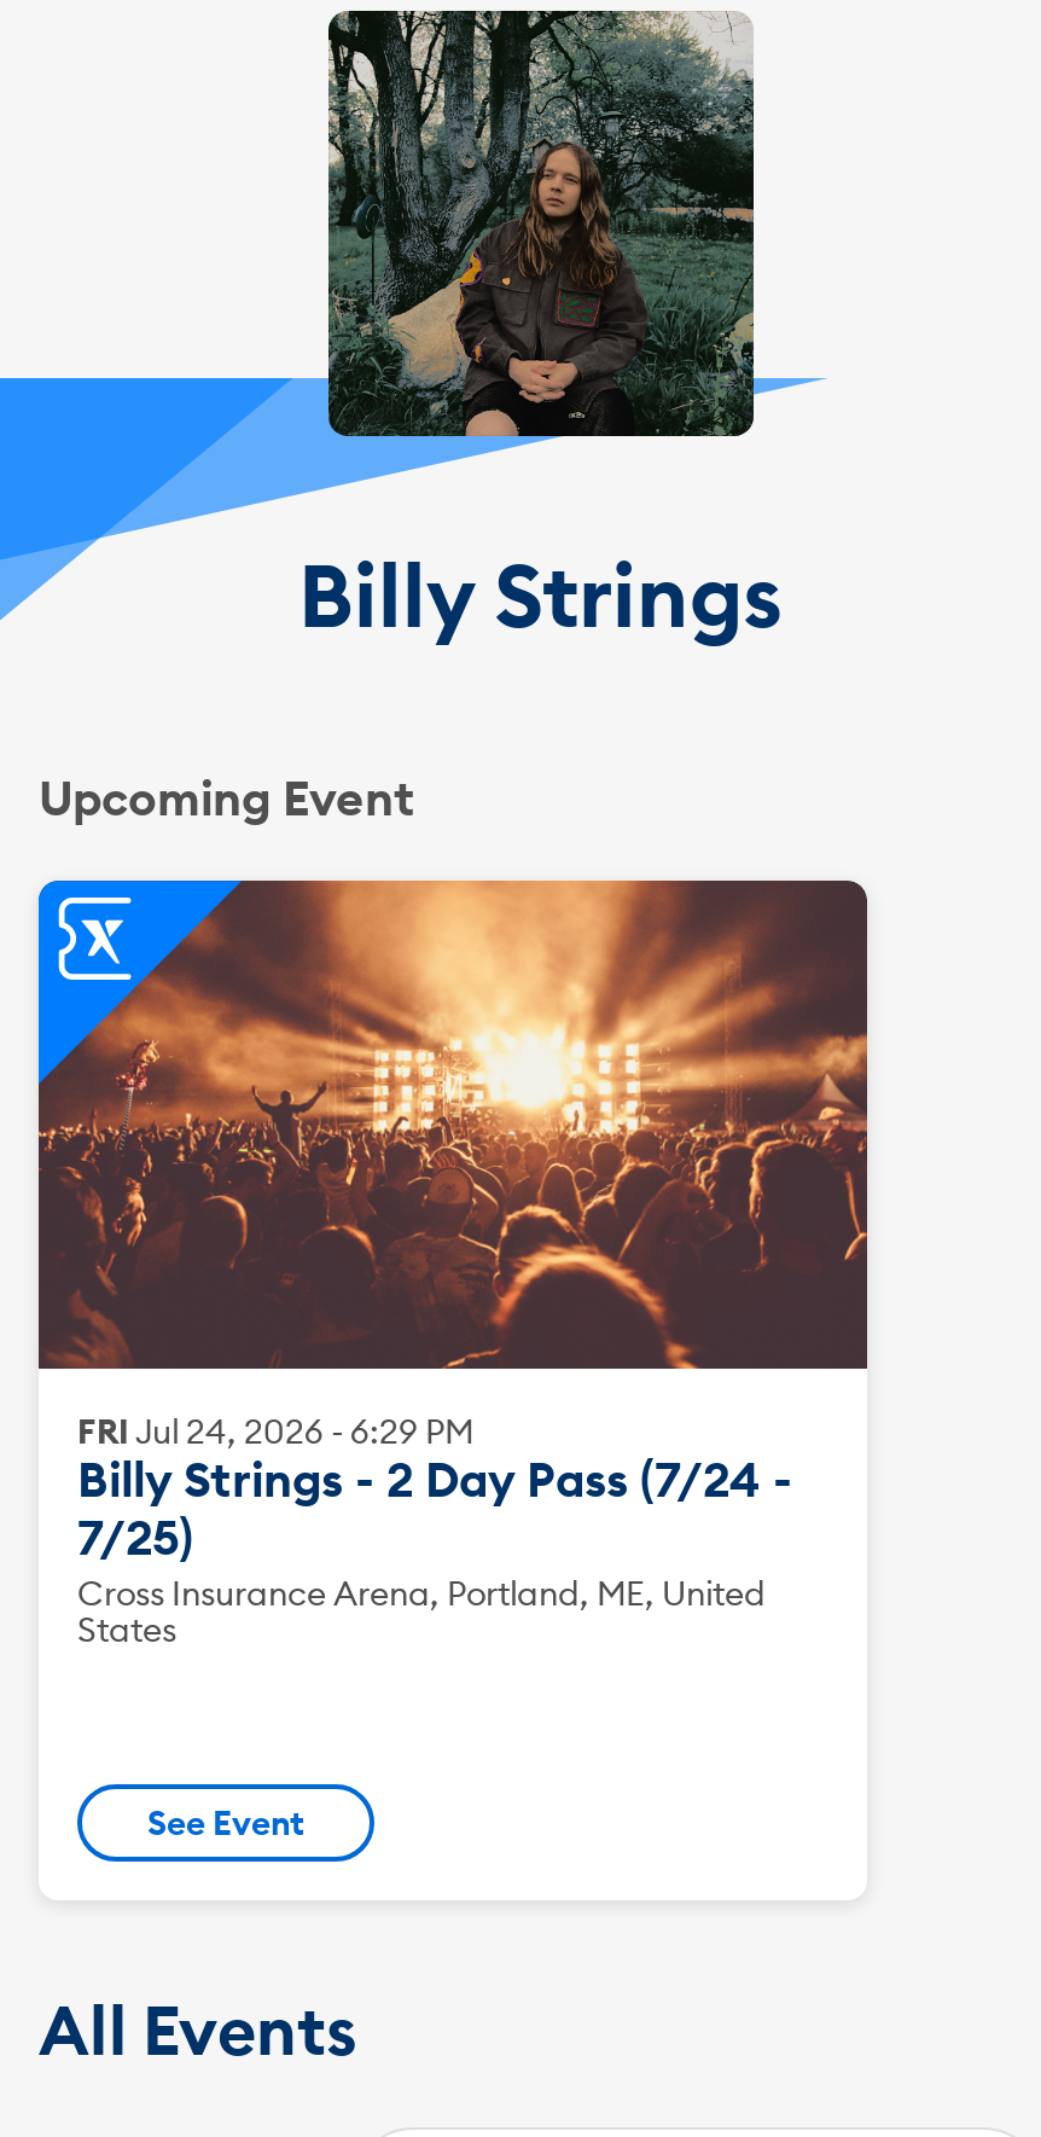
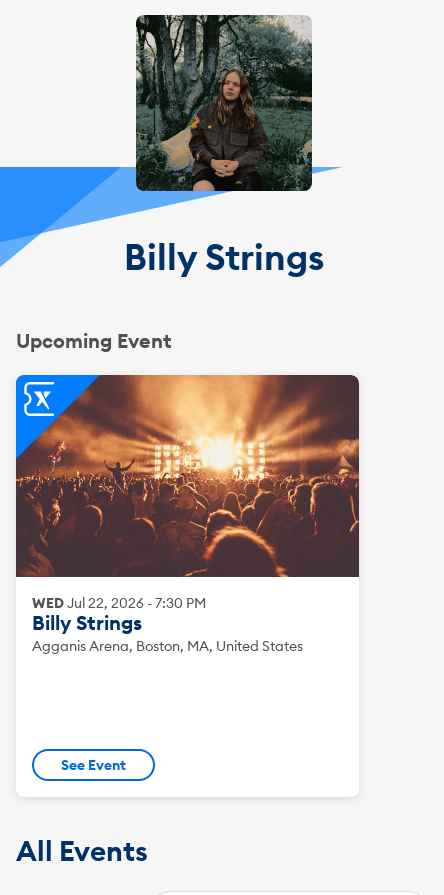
- FRI Jul 24, 2026 - 6:29 PM
- Billy Strings - 2 Day Pass (7/24 -
- 7/25)
- Cross Insurance Arena, Portland, ME, United
- States
+ WED Jul 22, 2026 -7:30 PM
+ Billy Strings
+ Agganis Arena, Boston, MA, United States
